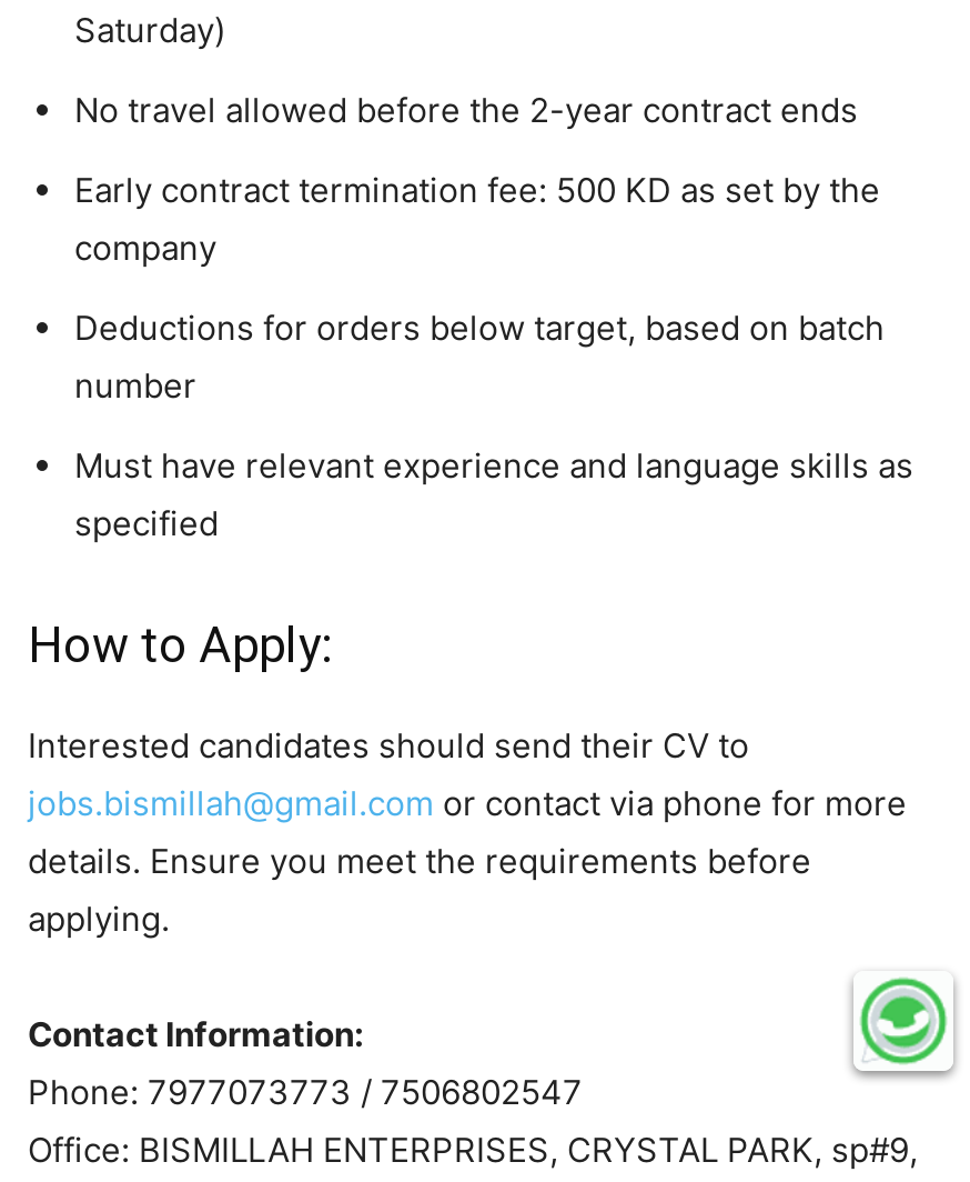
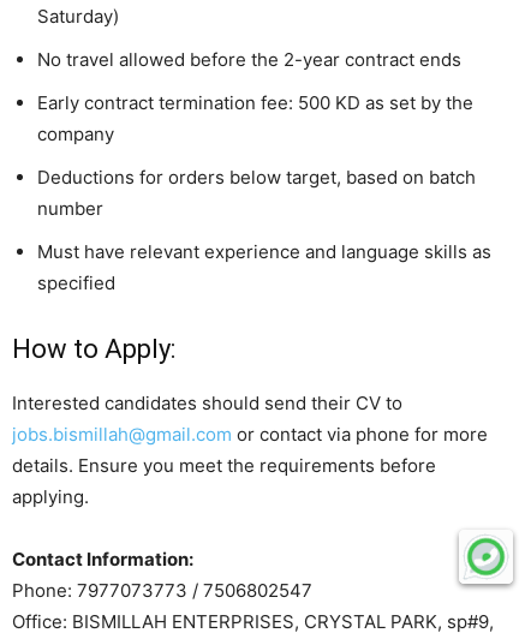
- [image]
+ [image]
